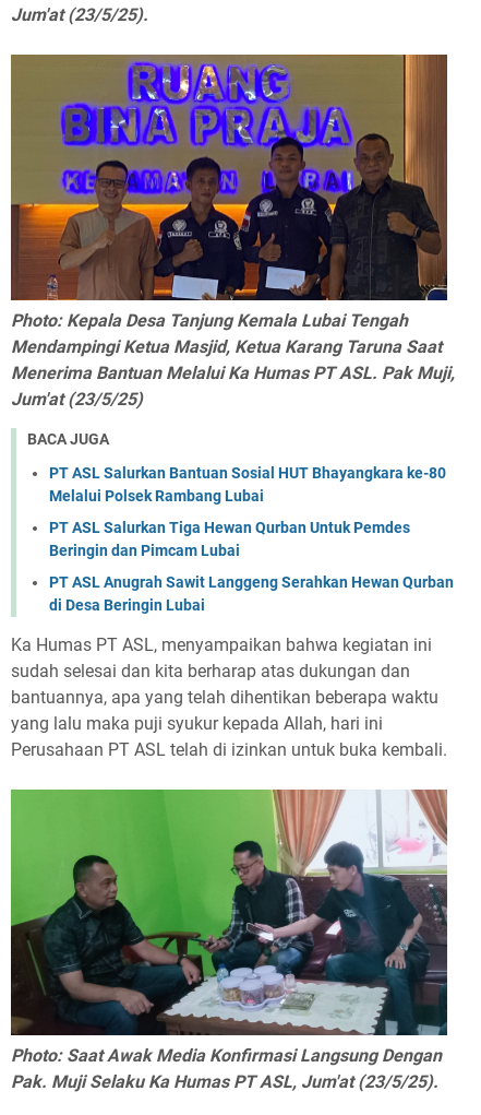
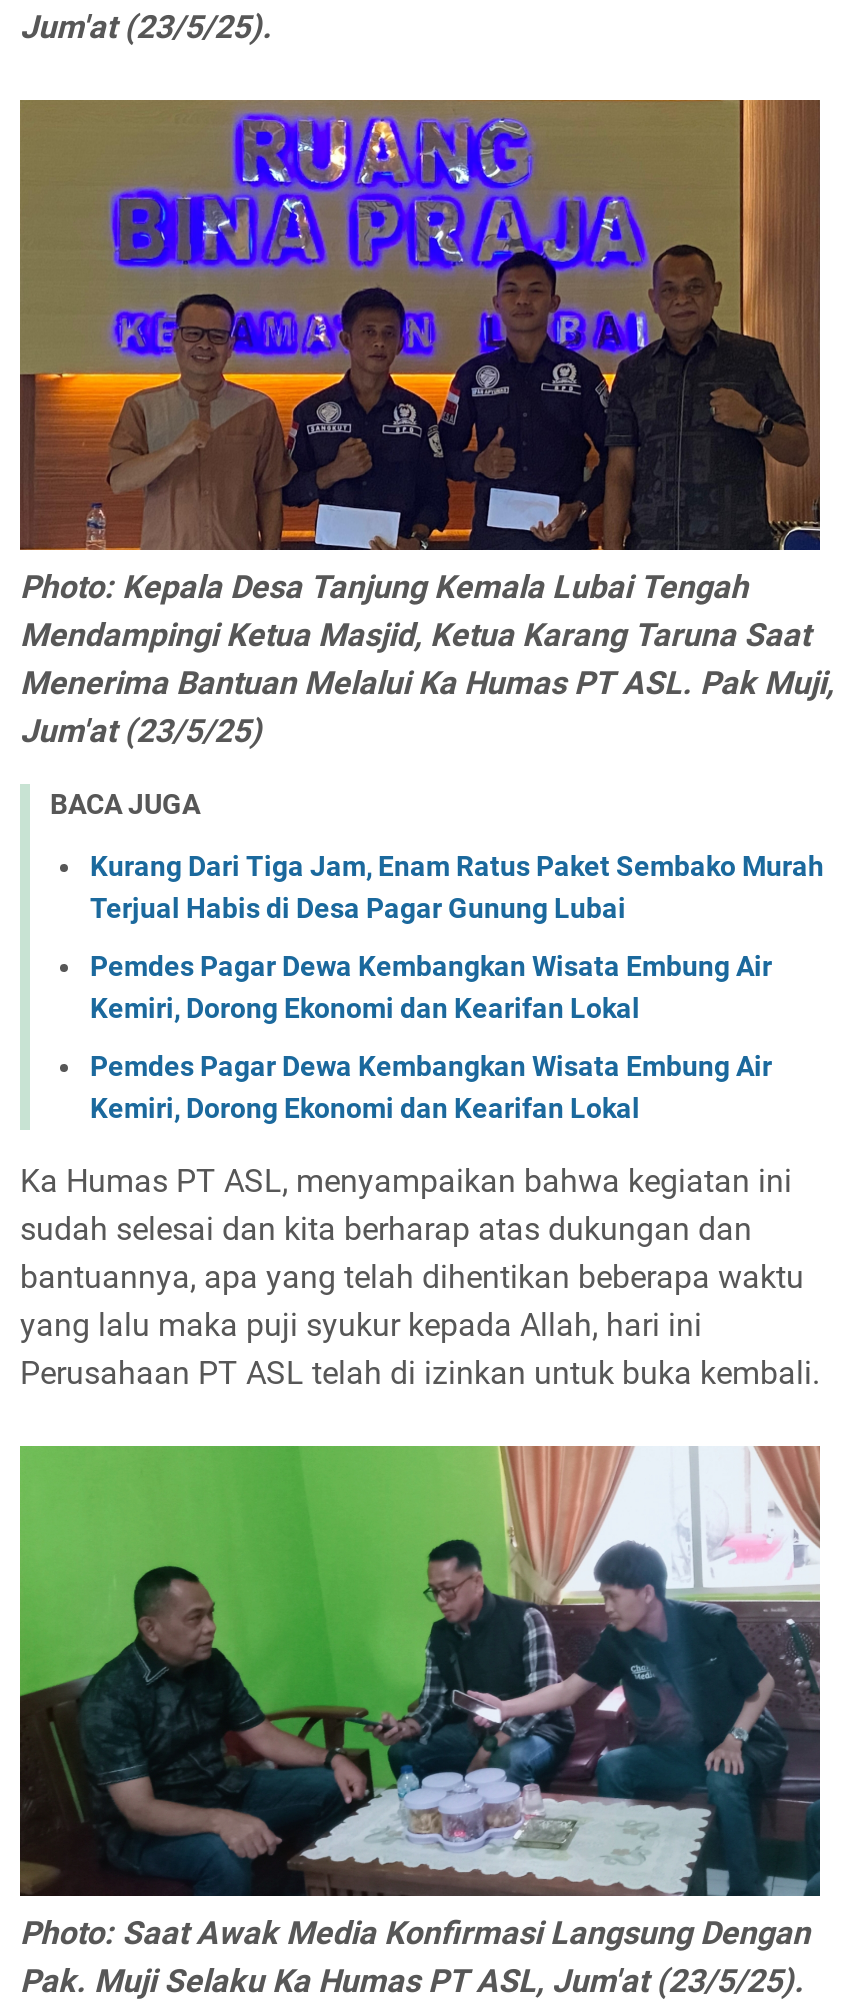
- PT ASL Salurkan Bantuan Sosial HUT Bhayangkara ke-80
- Melalui Polsek Rambang Lubai
+ Kurang Dari Tiga Jam, Enam Ratus Paket Sembako Murah
+ Terjual Habis di Desa Pagar Gunung Lubai

- PT ASL Salurkan Tiga Hewan Qurban Untuk Pemdes
- Beringin dan Pimcam Lubai
+ Pemdes Pagar Dewa Kembangkan Wisata Embung Air
+ Kemiri, Dorong Ekonomi dan Kearifan Lokal

- PT ASL Anugrah Sawit Langgeng Serahkan Hewan Qurban
- di Desa Beringin Lubai
+ Pemdes Pagar Dewa Kembangkan Wisata Embung Air
+ Kemiri, Dorong Ekonomi dan Kearifan Lokal
